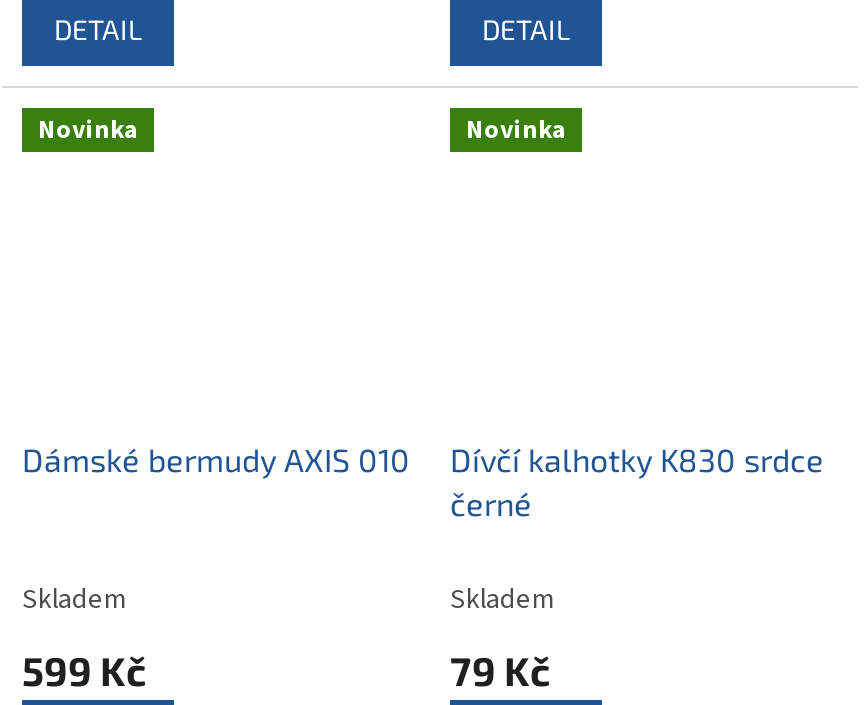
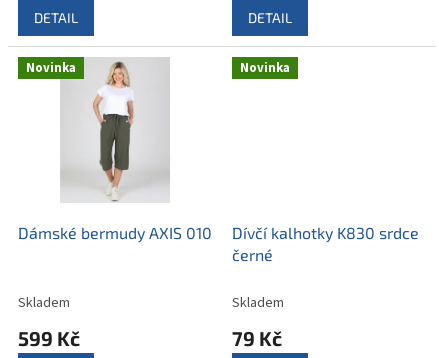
+ [image]
